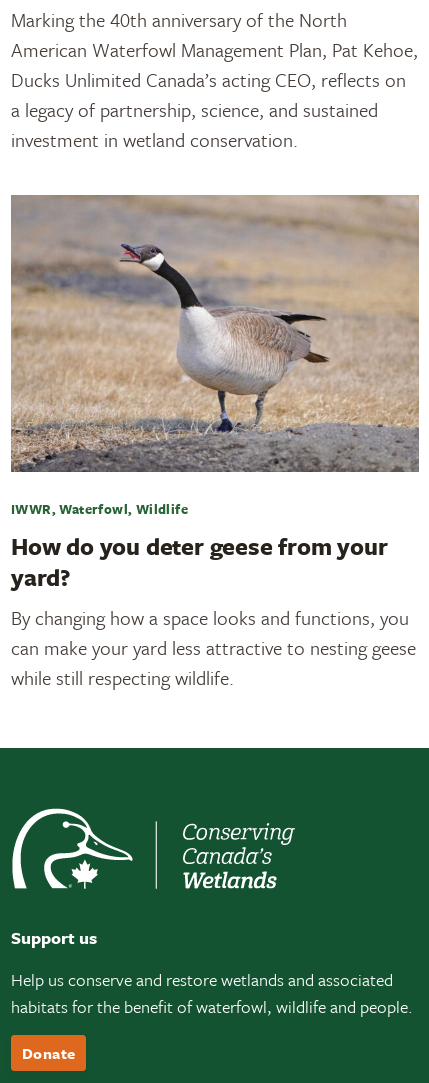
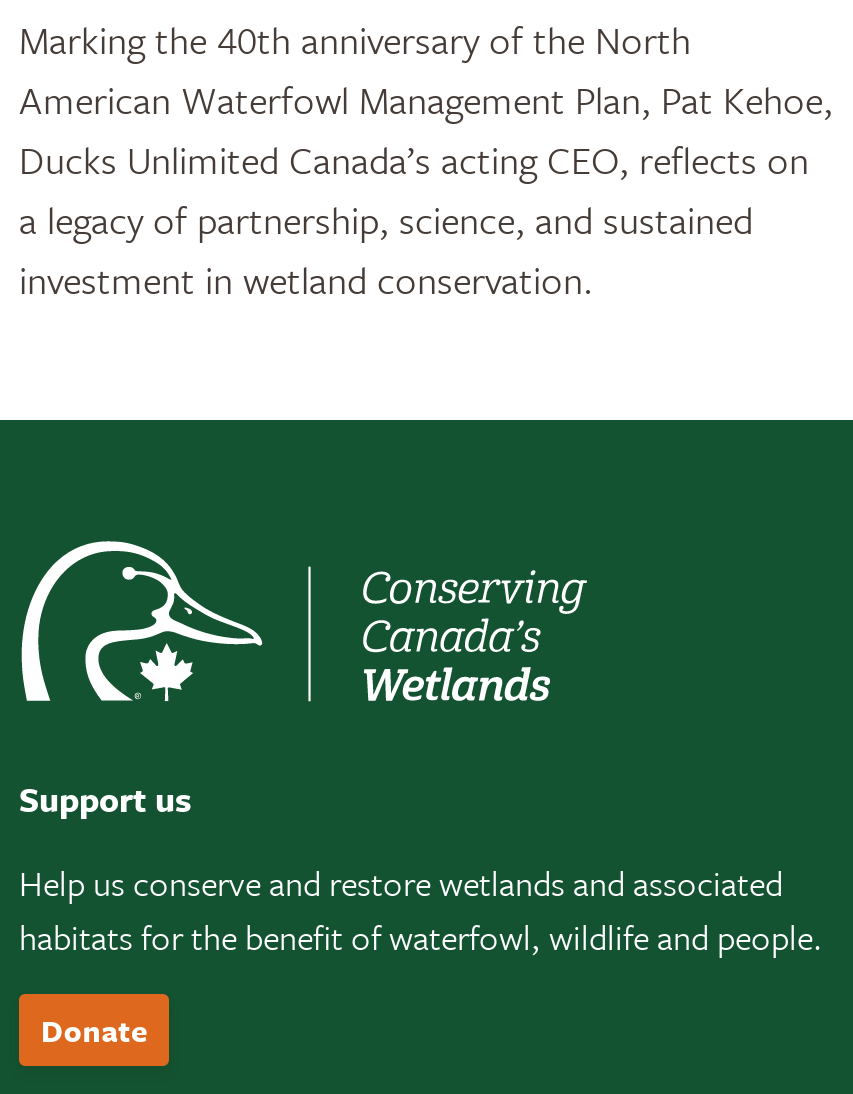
- [image]
- IWWR, Waterfowl, Wildlife
- How do you deter geese from your
- yard?
- By changing how a space looks and functions, you
- can make your yard less attractive to nesting geese
- while still respecting wildlife.
